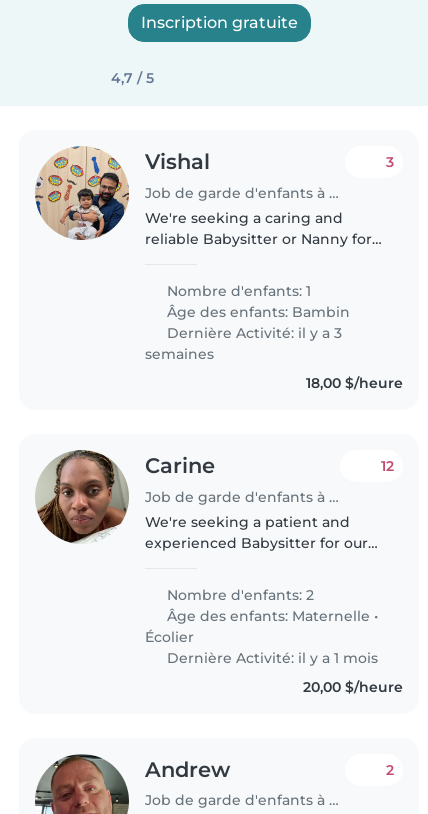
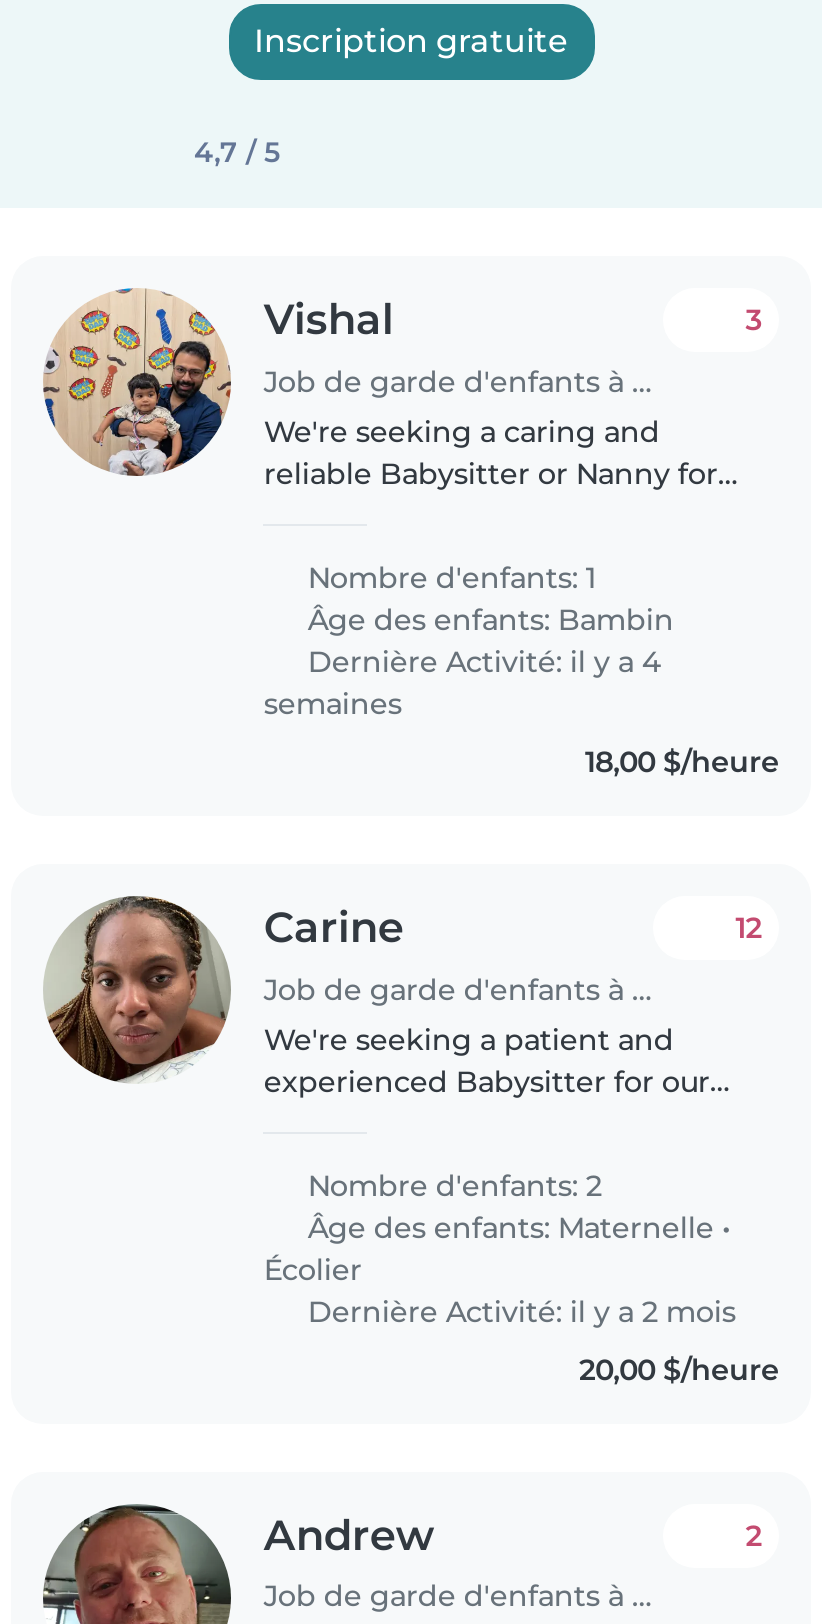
- Dernière Activité: il y a 3
+ Dernière Activité: il y a 4

- Dernière Activité: il y a 1 mois
+ Dernière Activité: il y a 2 mois
